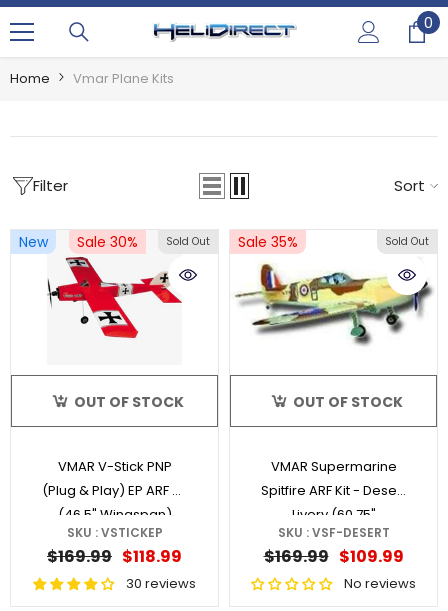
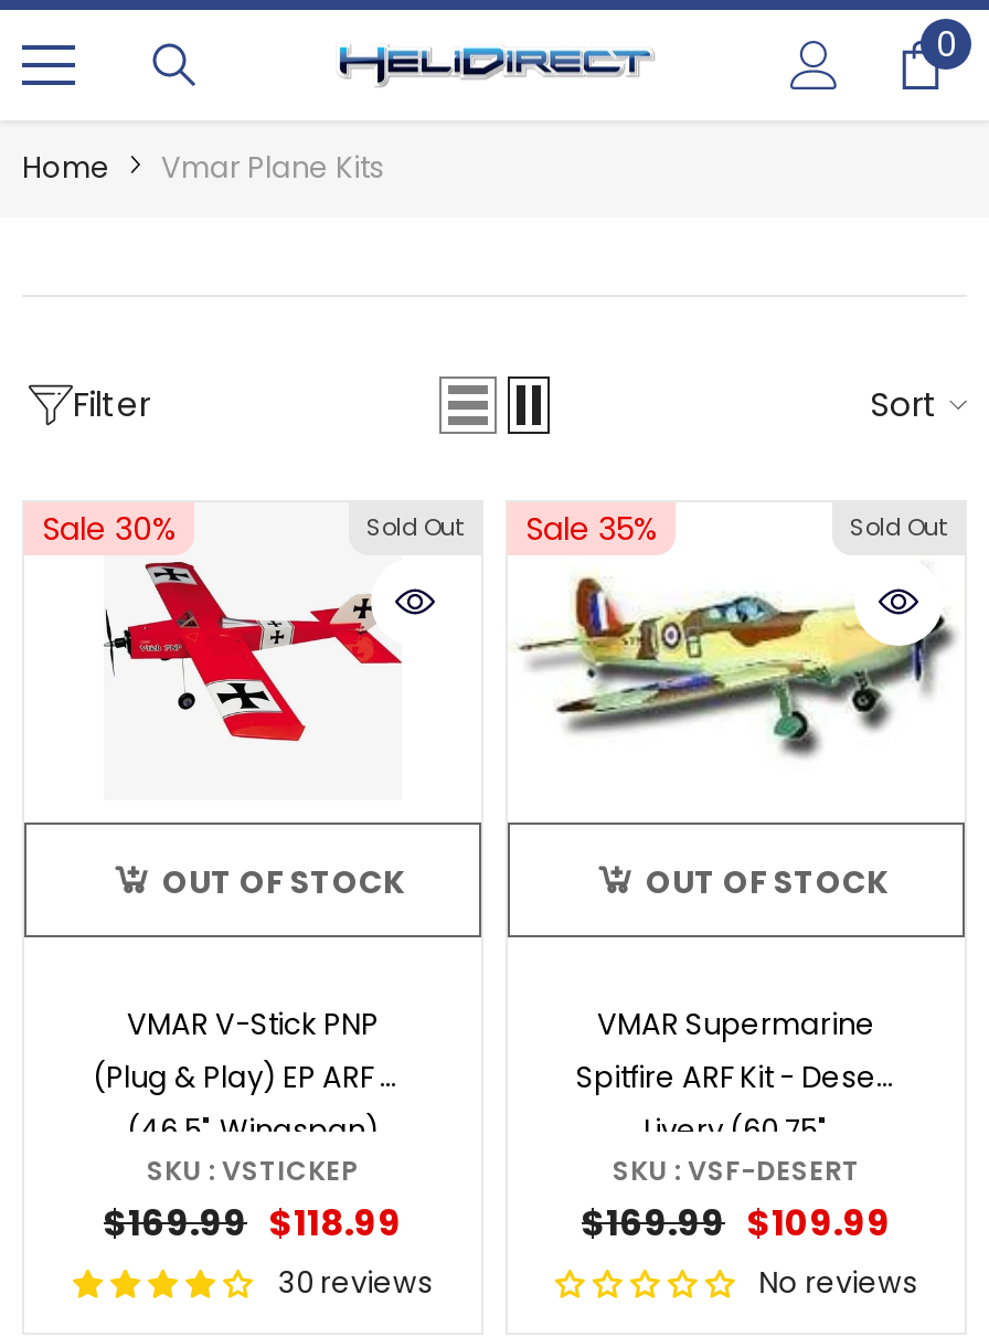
- New
